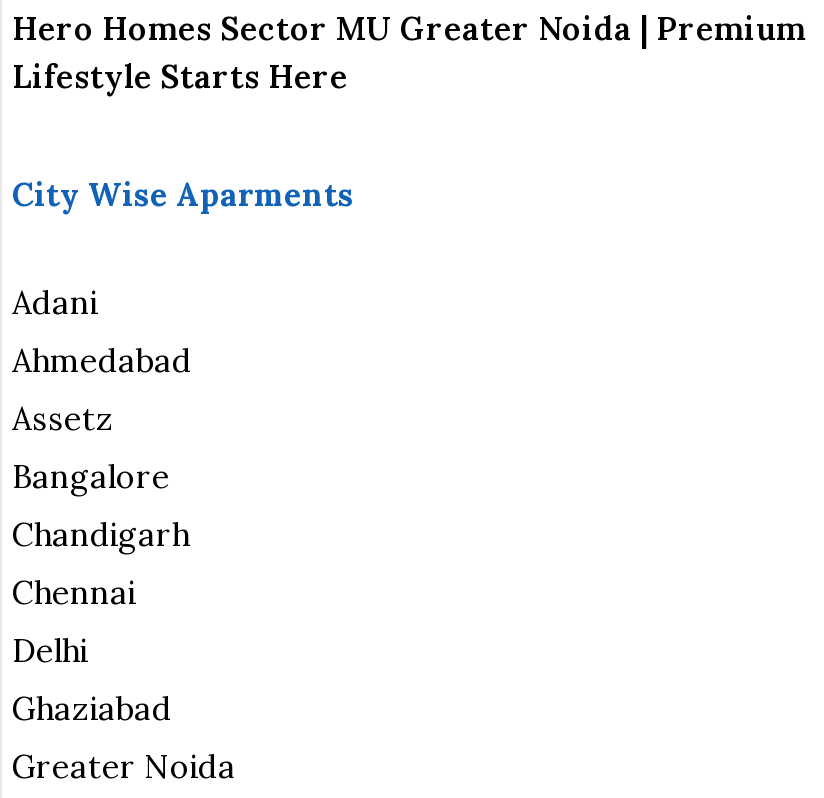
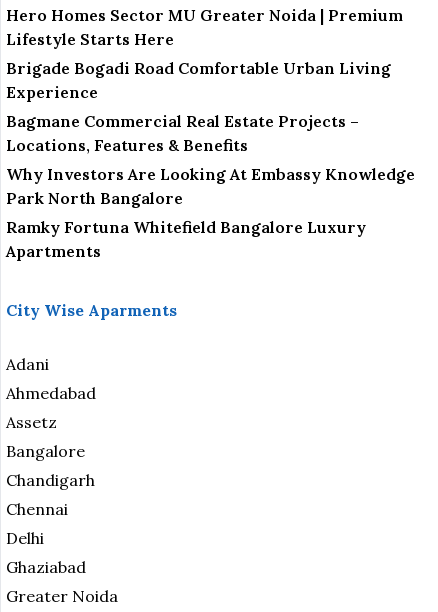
+ Brigade Bogadi Road Comfortable Urban Living
+ Experience
+ Bagmane Commercial Real Estate Projects –
+ Locations, Features & Benefits
+ Why Investors Are Looking At Embassy Knowledge
+ Park North Bangalore
+ Ramky Fortuna Whitefield Bangalore Luxury
+ Apartments
